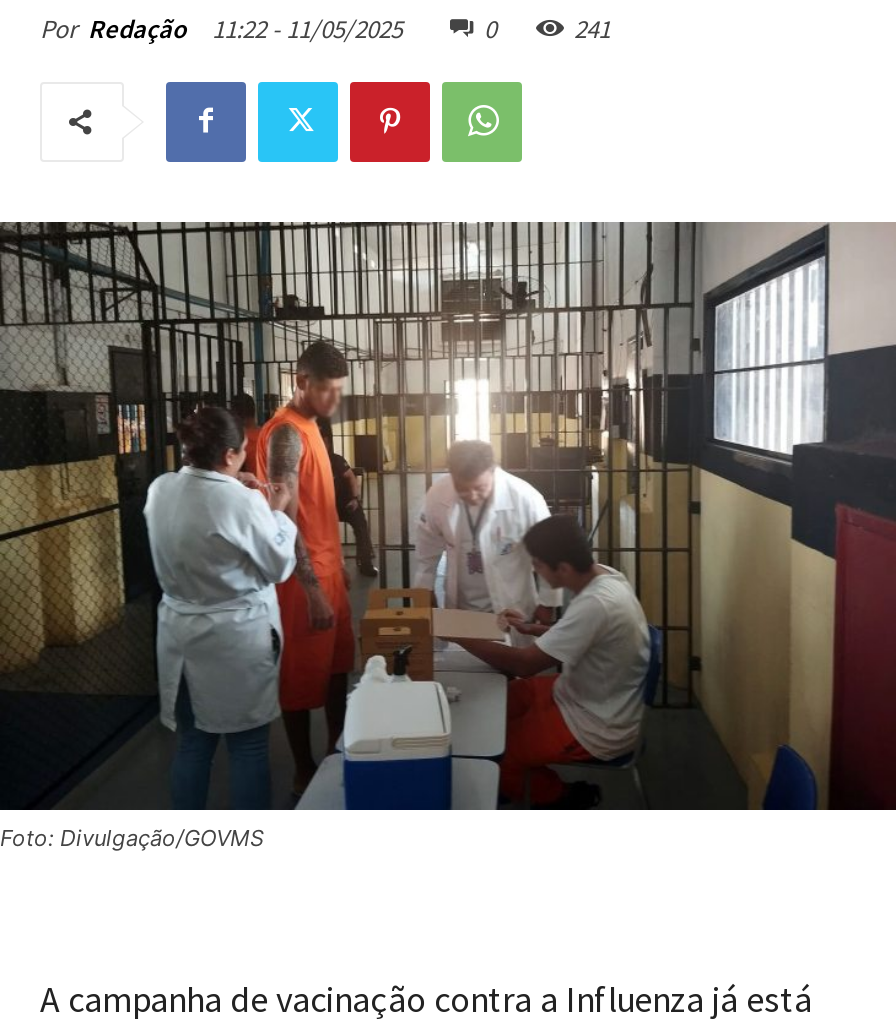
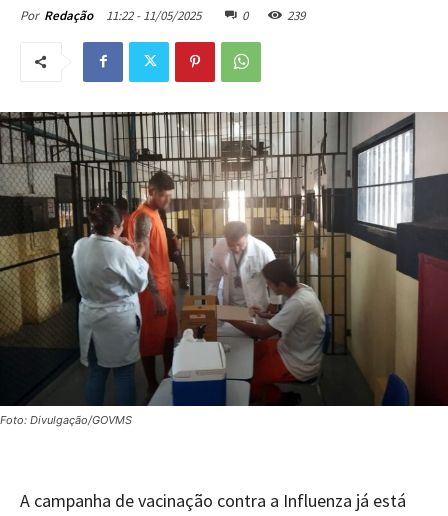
- 241
+ 239
